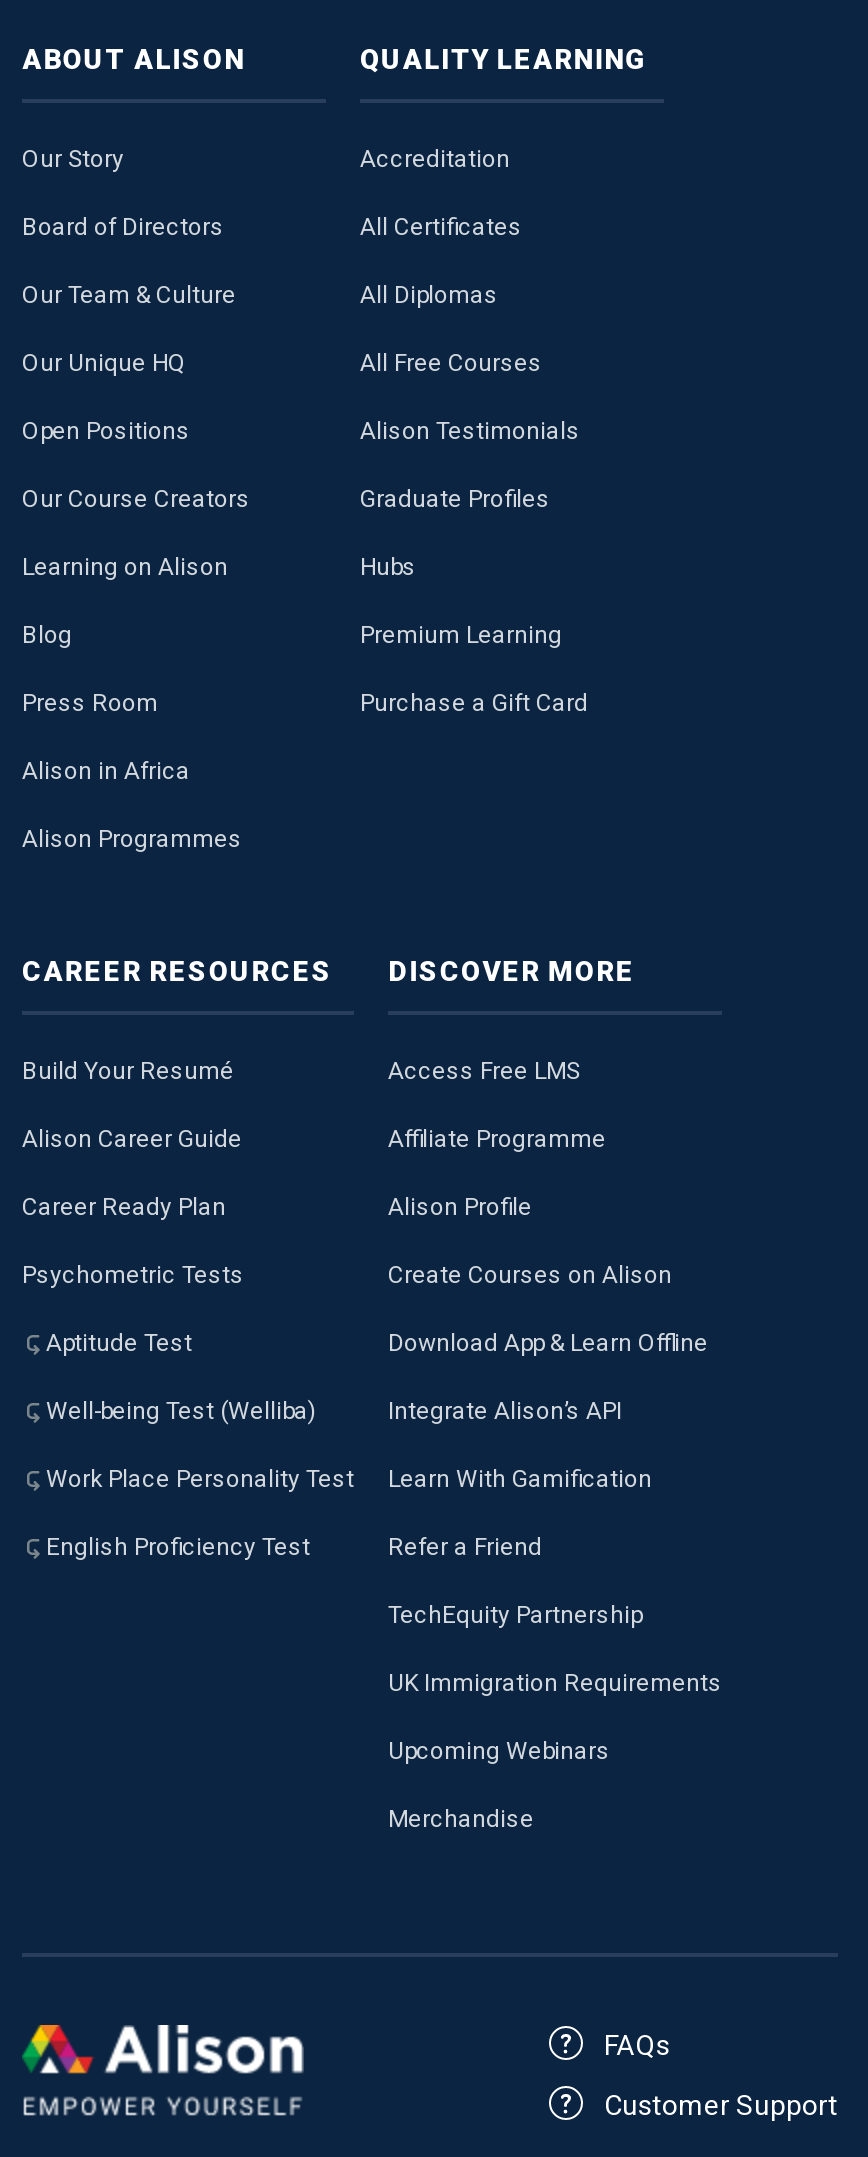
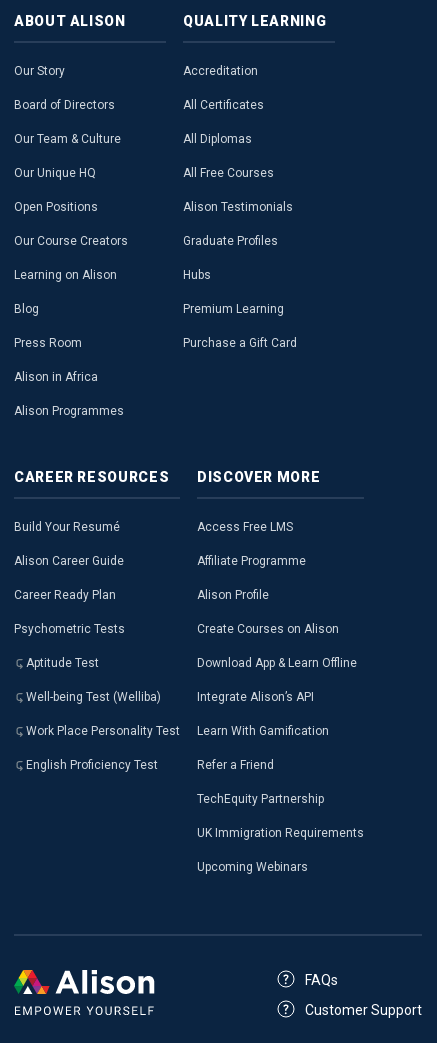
- Merchandise
